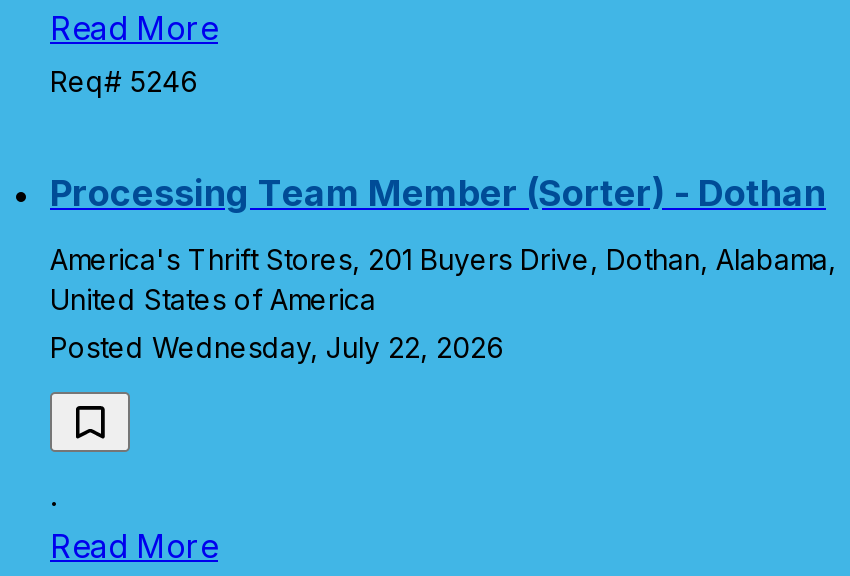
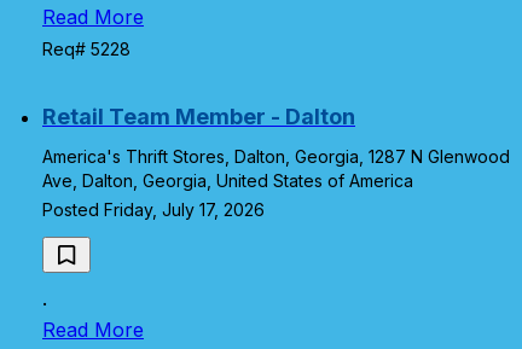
- Req# 5246
+ Req# 5228

- Processing Team Member (Sorter) - Dothan
+ Retail Team Member - Dalton

- America's Thrift Stores, 201 Buyers Drive, Dothan, Alabama,
- United States of America
- Posted Wednesday, July 22, 2026
+ America's Thrift Stores, Dalton, Georgia, 1287 N Glenwood
+ Ave, Dalton, Georgia, United States of America
+ Posted Friday, July 17, 2026
